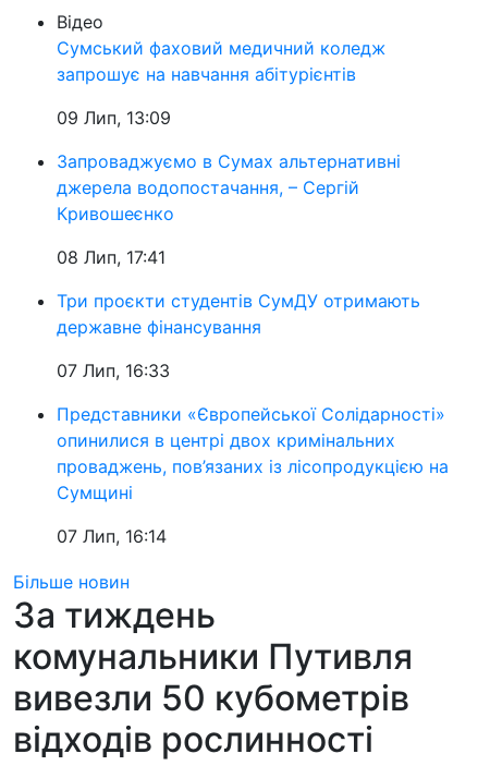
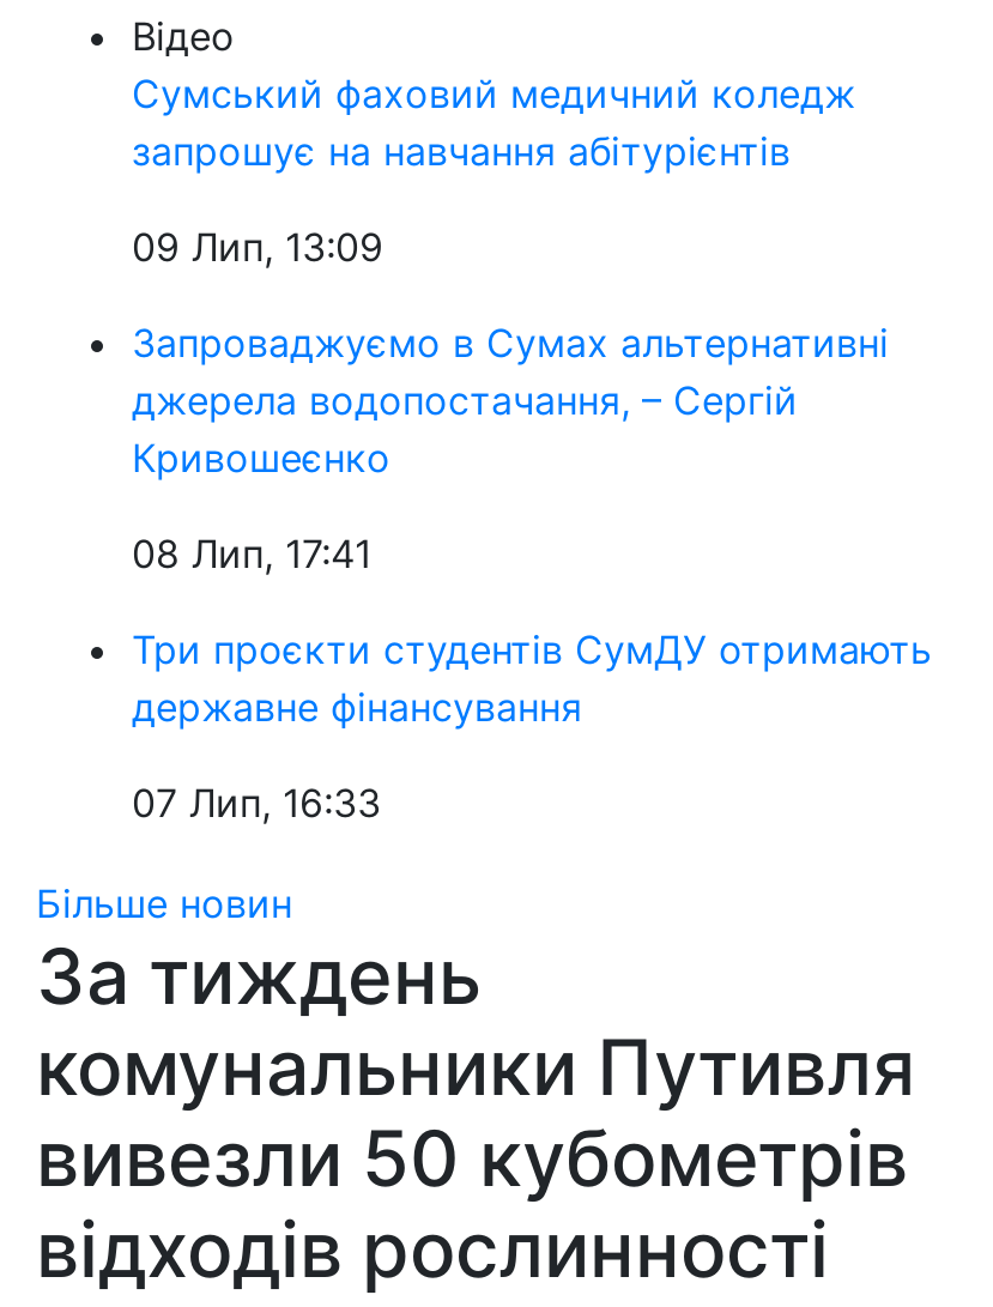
- Представники «Європейської Солідарності»
- опинилися в центрі двох кримінальних
- проваджень, пов’язаних із лісопродукцією на
- Сумщині
- 07 Лип, 16:14
